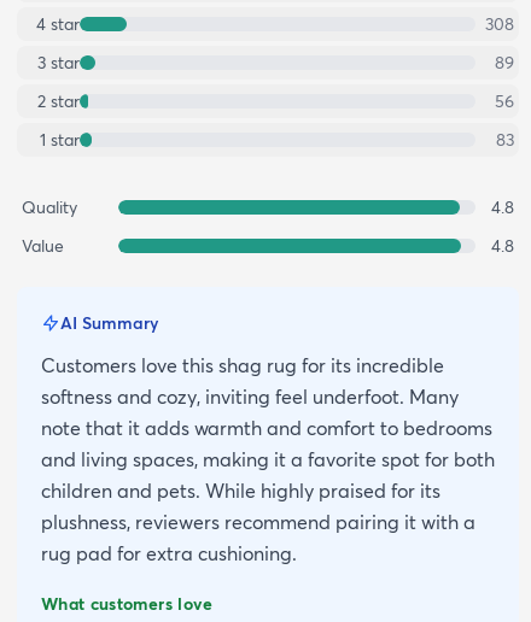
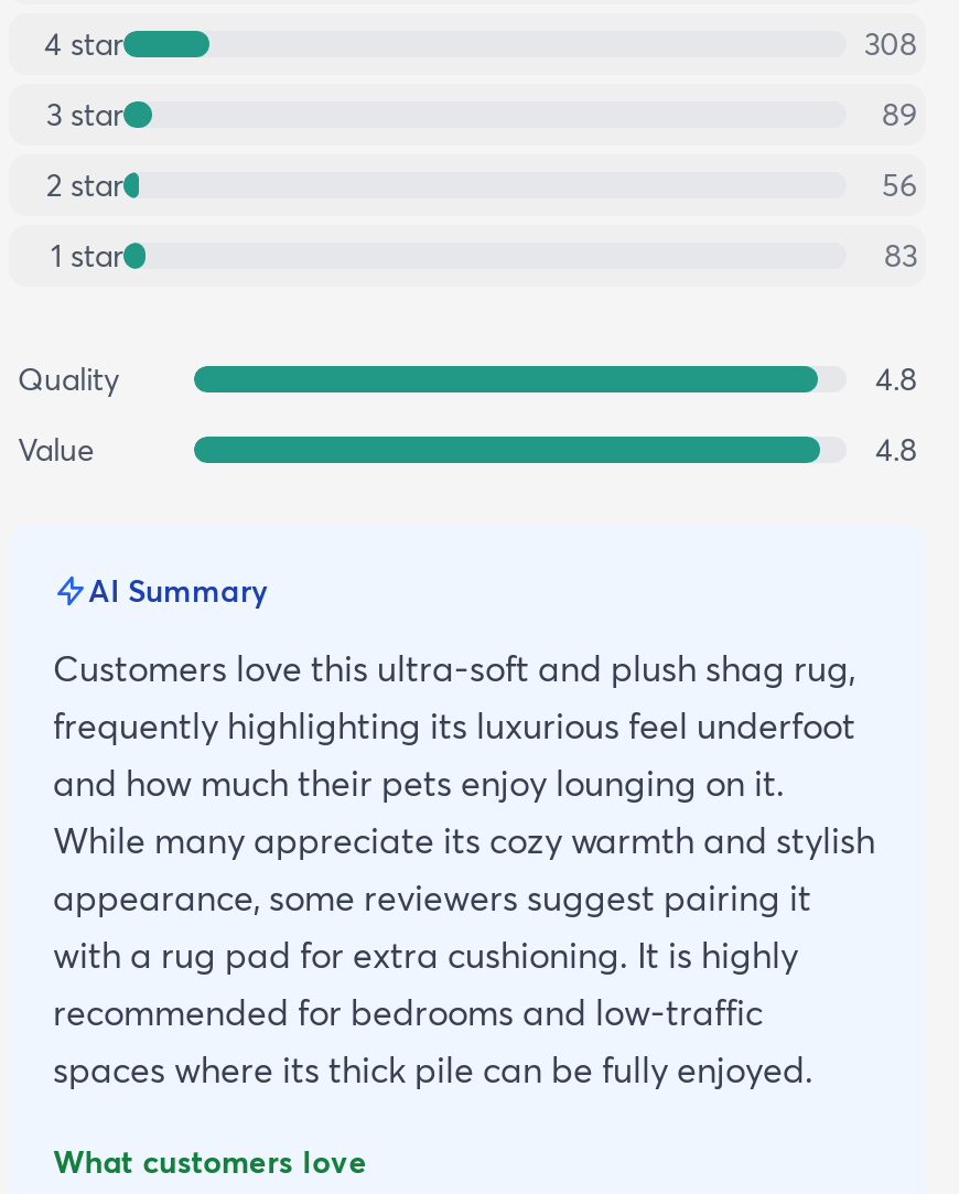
- Customers love this shag rug for its incredible
- softness and cozy, inviting feel underfoot. Many
- note that it adds warmth and comfort to bedrooms
- and living spaces, making it a favorite spot for both
- children and pets. While highly praised for its
- plushness, reviewers recommend pairing it with a
- rug pad for extra cushioning.
+ Customers love this ultra-soft and plush shag rug,
+ frequently highlighting its luxurious feel underfoot
+ and how much their pets enjoy lounging on it.
+ While many appreciate its cozy warmth and stylish
+ appearance, some reviewers suggest pairing it
+ with a rug pad for extra cushioning. It is highly
+ recommended for bedrooms and low-traffic
+ spaces where its thick pile can be fully enjoyed.
